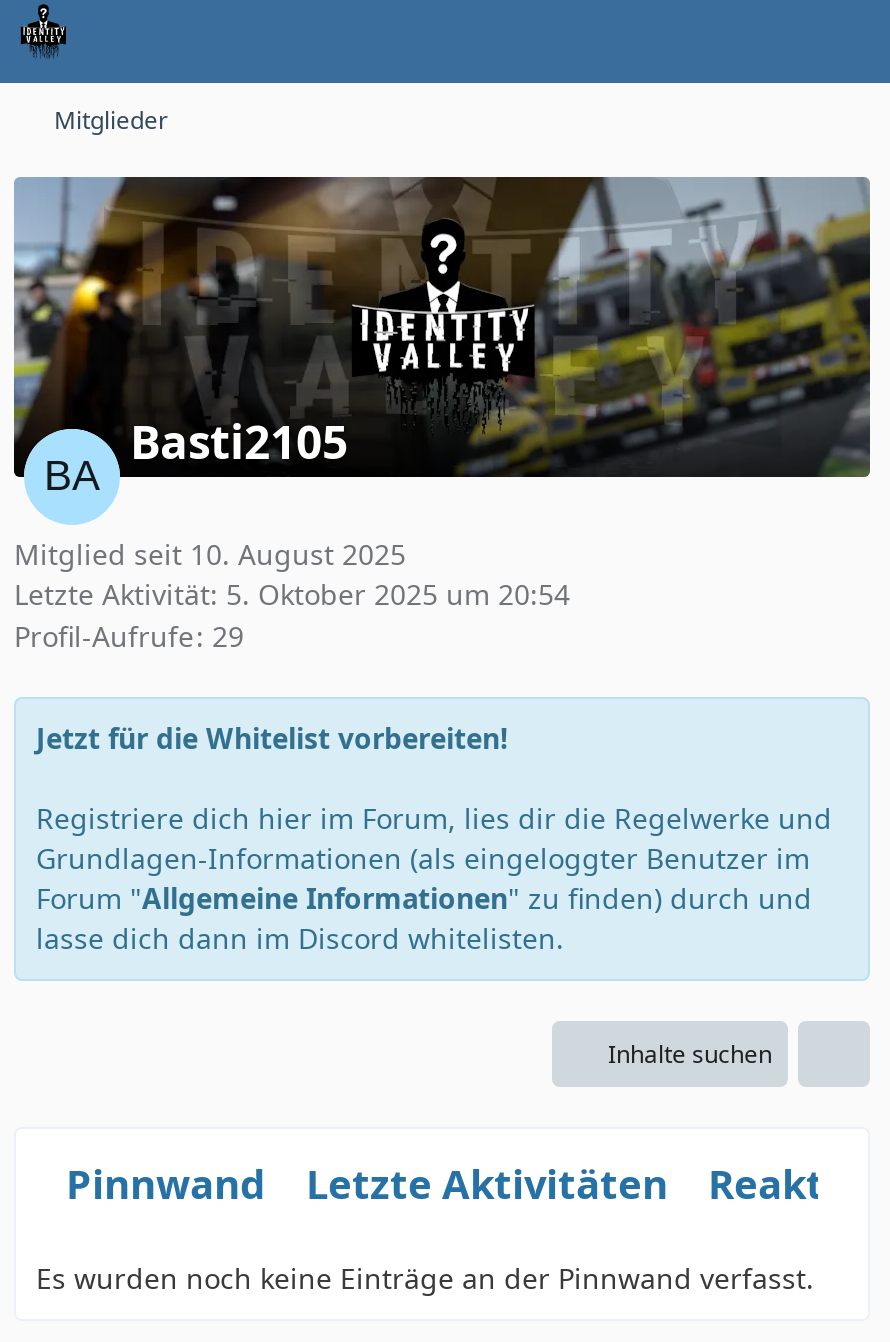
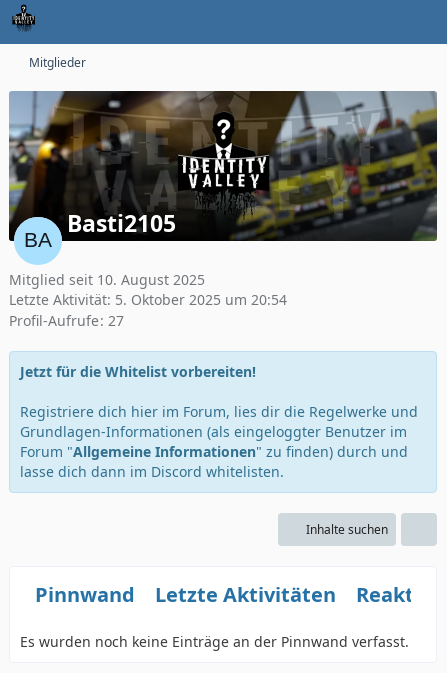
- Profil-Aufrufe 29
+ Profil-Aufrufe 27
